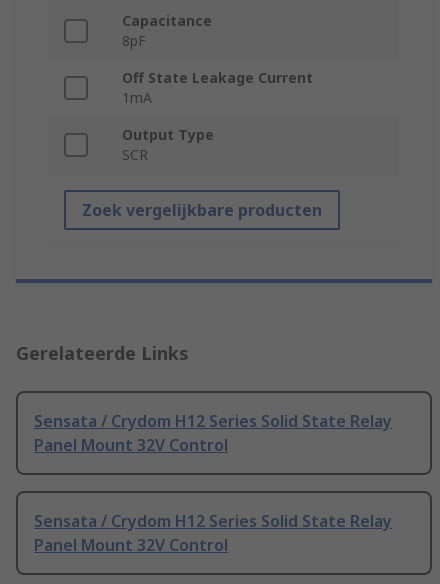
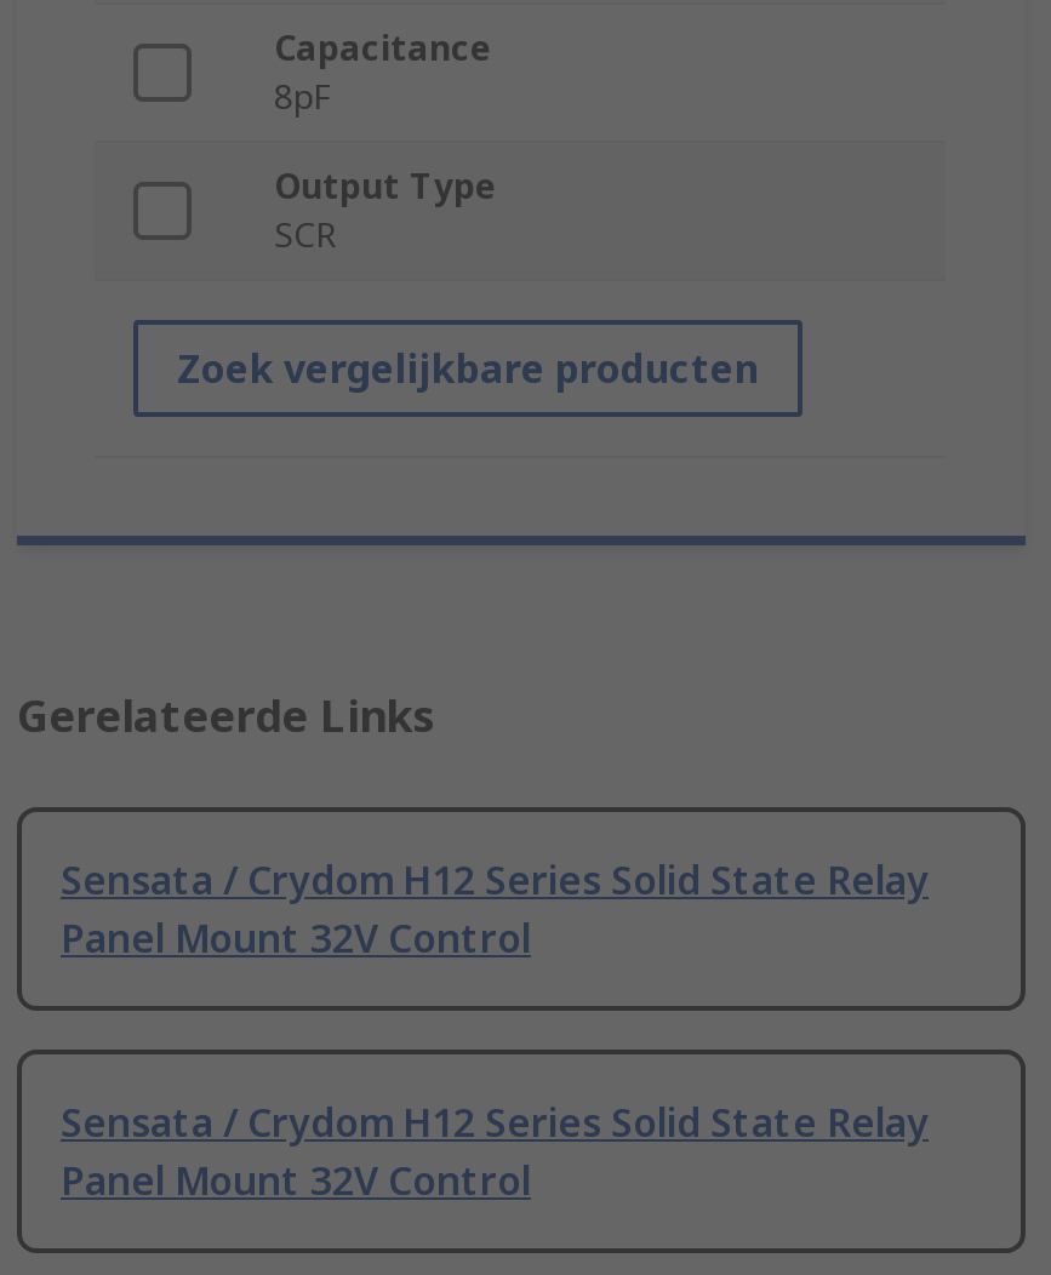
- Off State Leakage Current
- 1mA
